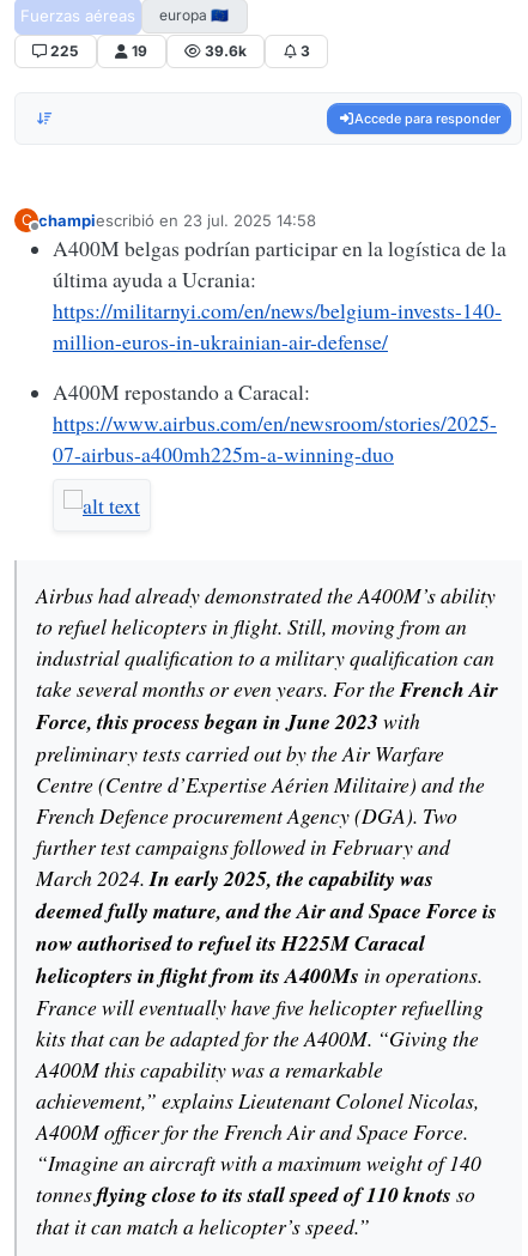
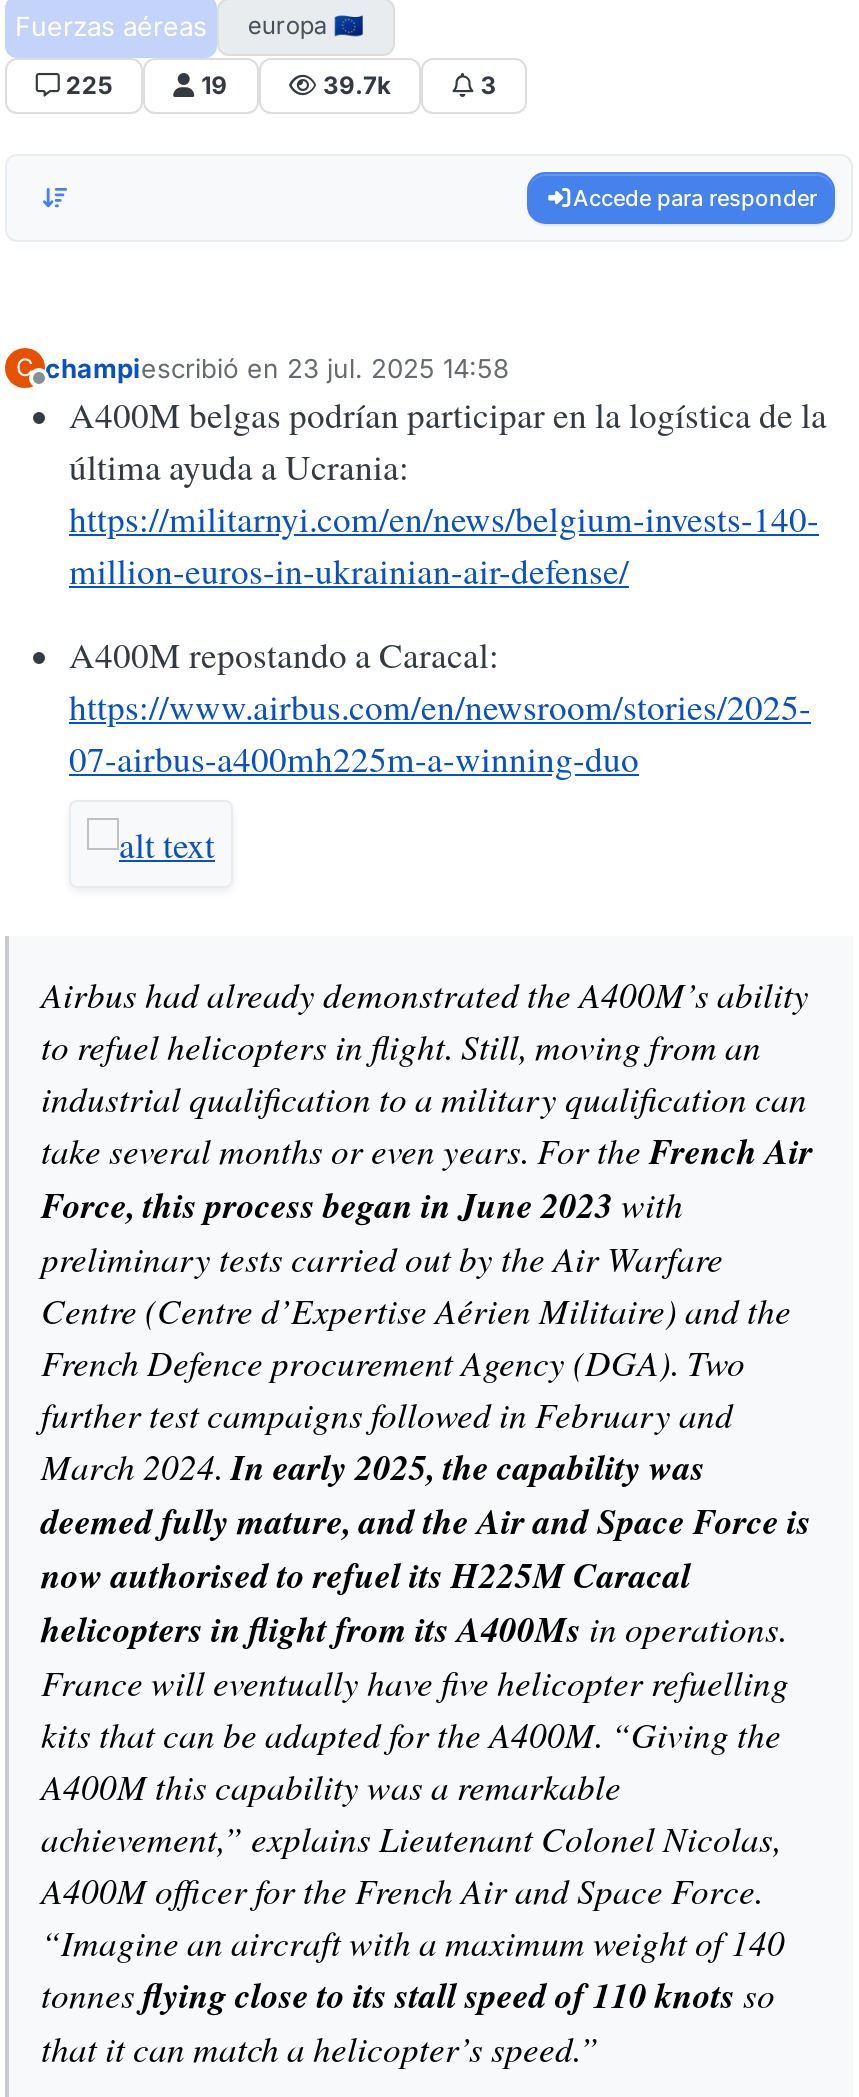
- 39.6k
+ 39.7k
